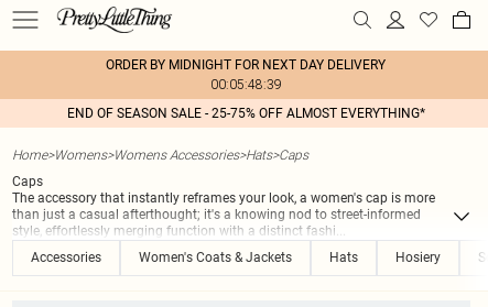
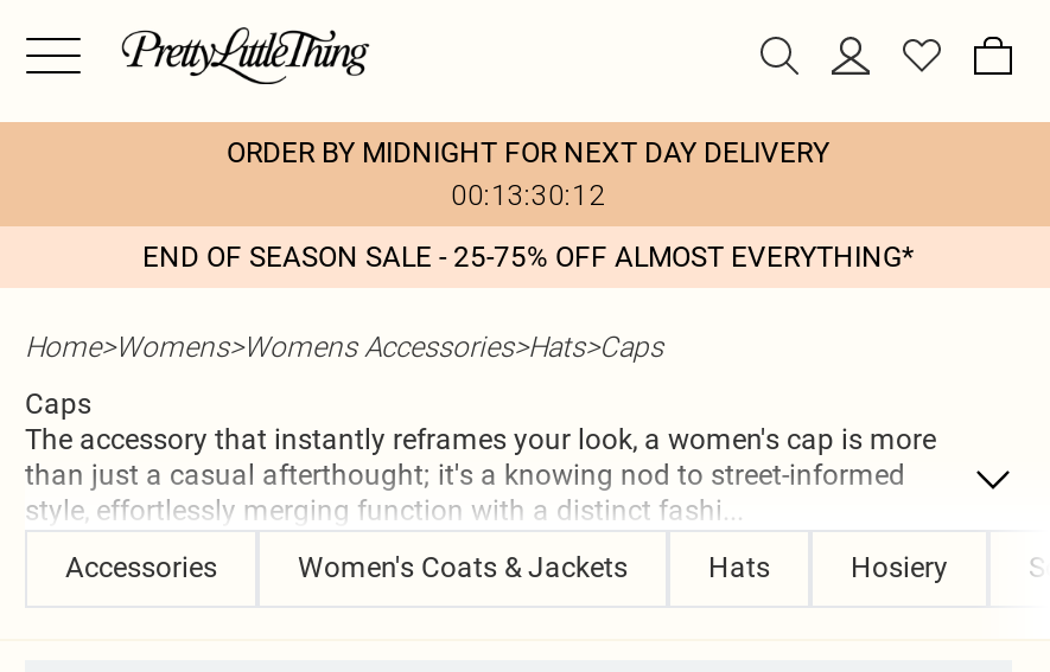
- 00:05:48:39
+ 00:13:30:12
